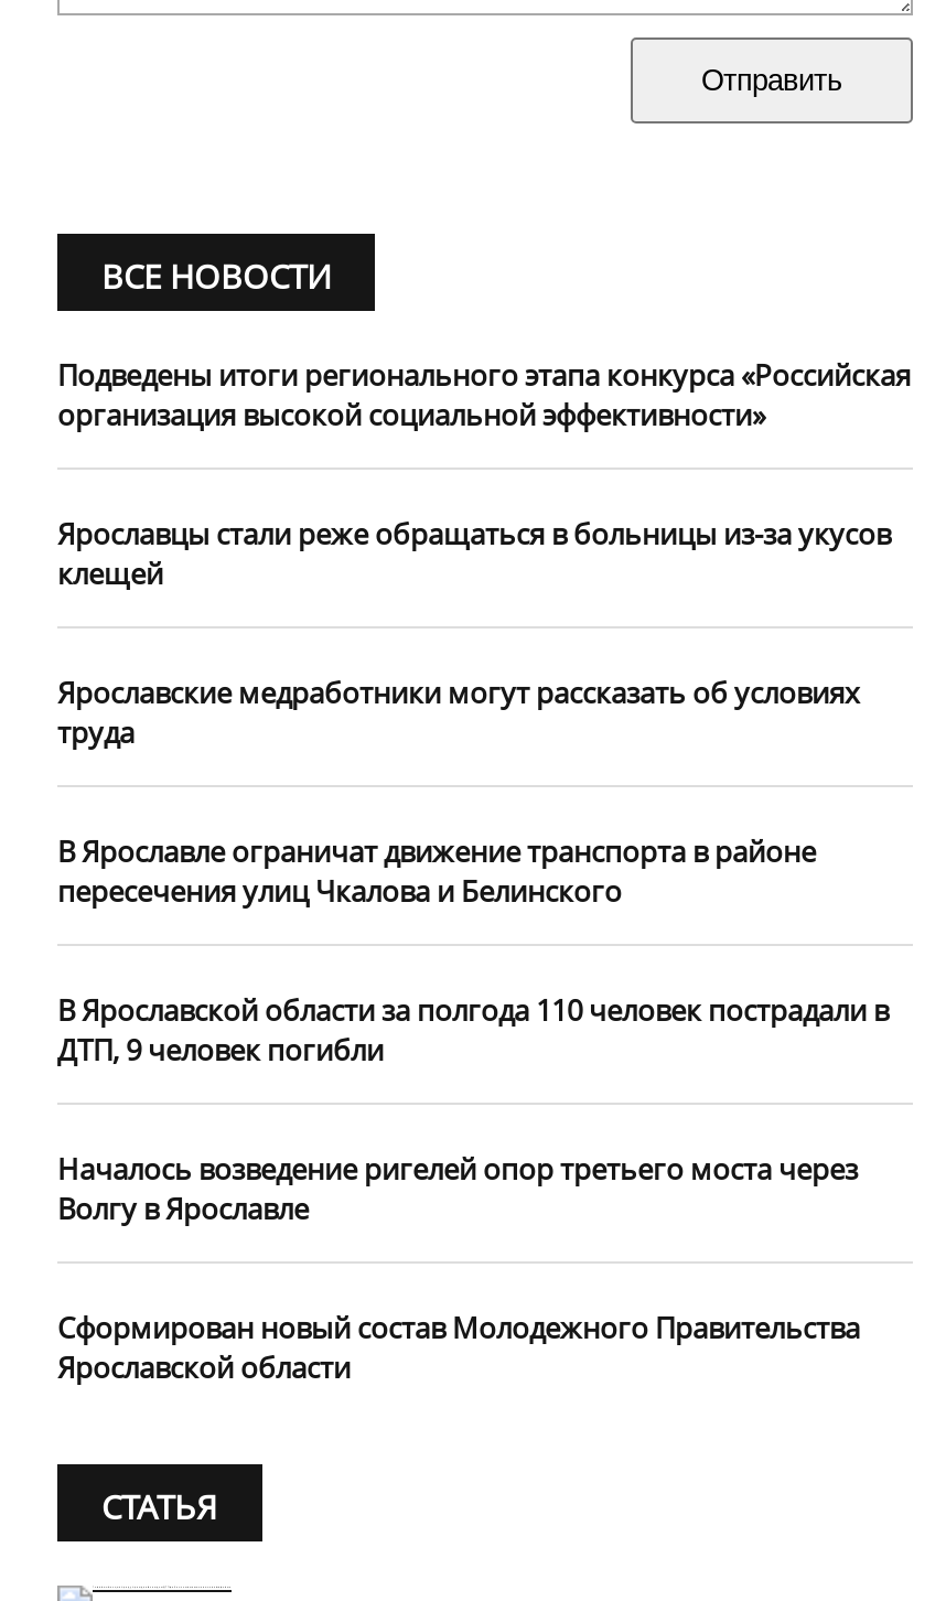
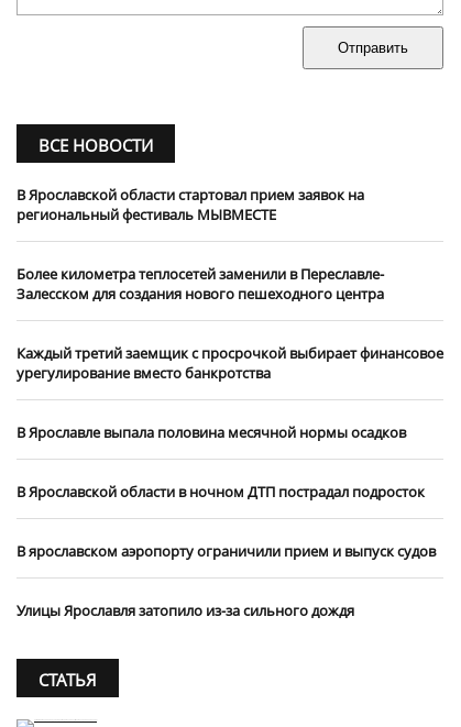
- Подведены итоги регионального этапа конкурса «Российская
- организация высокой социальной эффективности»
+ В Ярославской области стартовал прием заявок на
+ региональный фестиваль МЫВМЕСТЕ

- Ярославцы стали реже обращаться в больницы из-за укусов
- клещей
+ Более километра теплосетей заменили в Переславле-
+ Залесском для создания нового пешеходного центра

- Ярославские медработники могут рассказать об условиях
- труда
+ Каждый третий заемщик с просрочкой выбирает финансовое
+ урегулирование вместо банкротства

- В Ярославле ограничат движение транспорта в районе
- пересечения улиц Чкалова и Белинского
+ В Ярославле выпала половина месячной нормы осадков

- В Ярославской области за полгода 110 человек пострадали в
- ДТП, 9 человек погибли
+ В Ярославской области в ночном ДТП пострадал подросток

- Началось возведение ригелей опор третьего моста через
- Волгу в Ярославле
+ В ярославском аэропорту ограничили прием и выпуск судов

- Сформирован новый состав Молодежного Правительства
- Ярославской области
+ Улицы Ярославля затопило из-за сильного дождя
